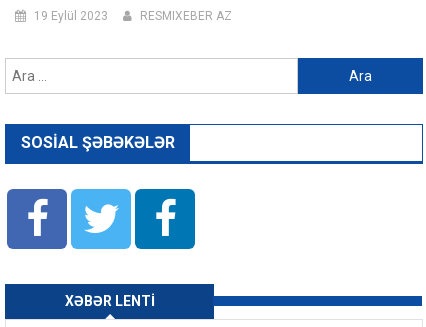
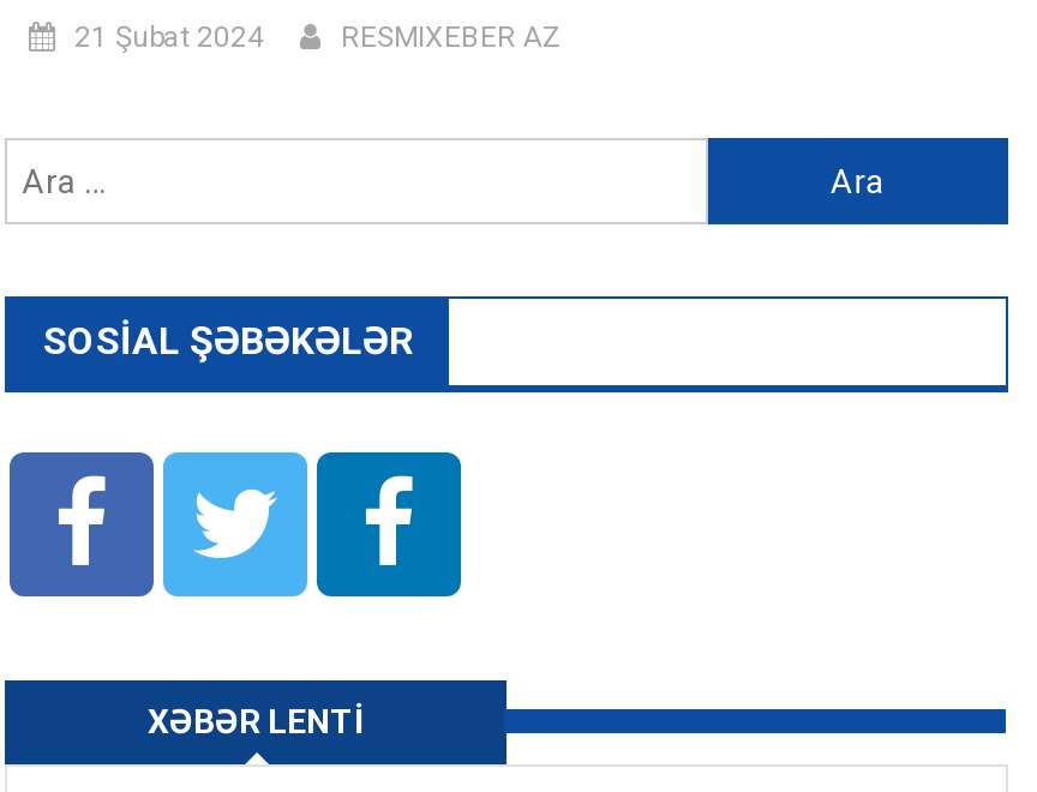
- 19 Eylül 2023
+ 21 Şubat 2024
